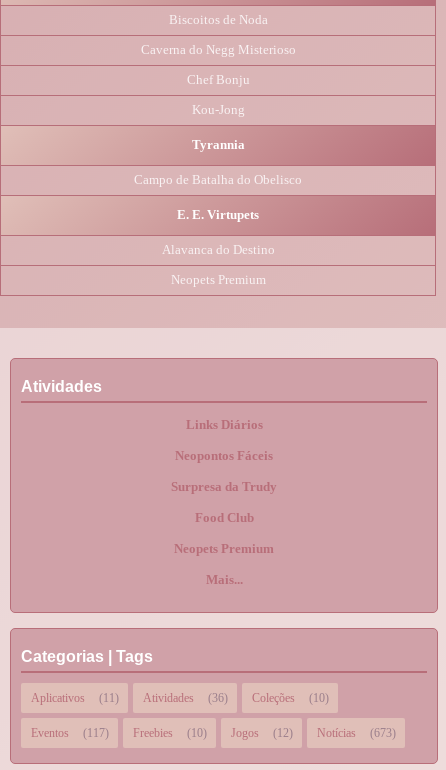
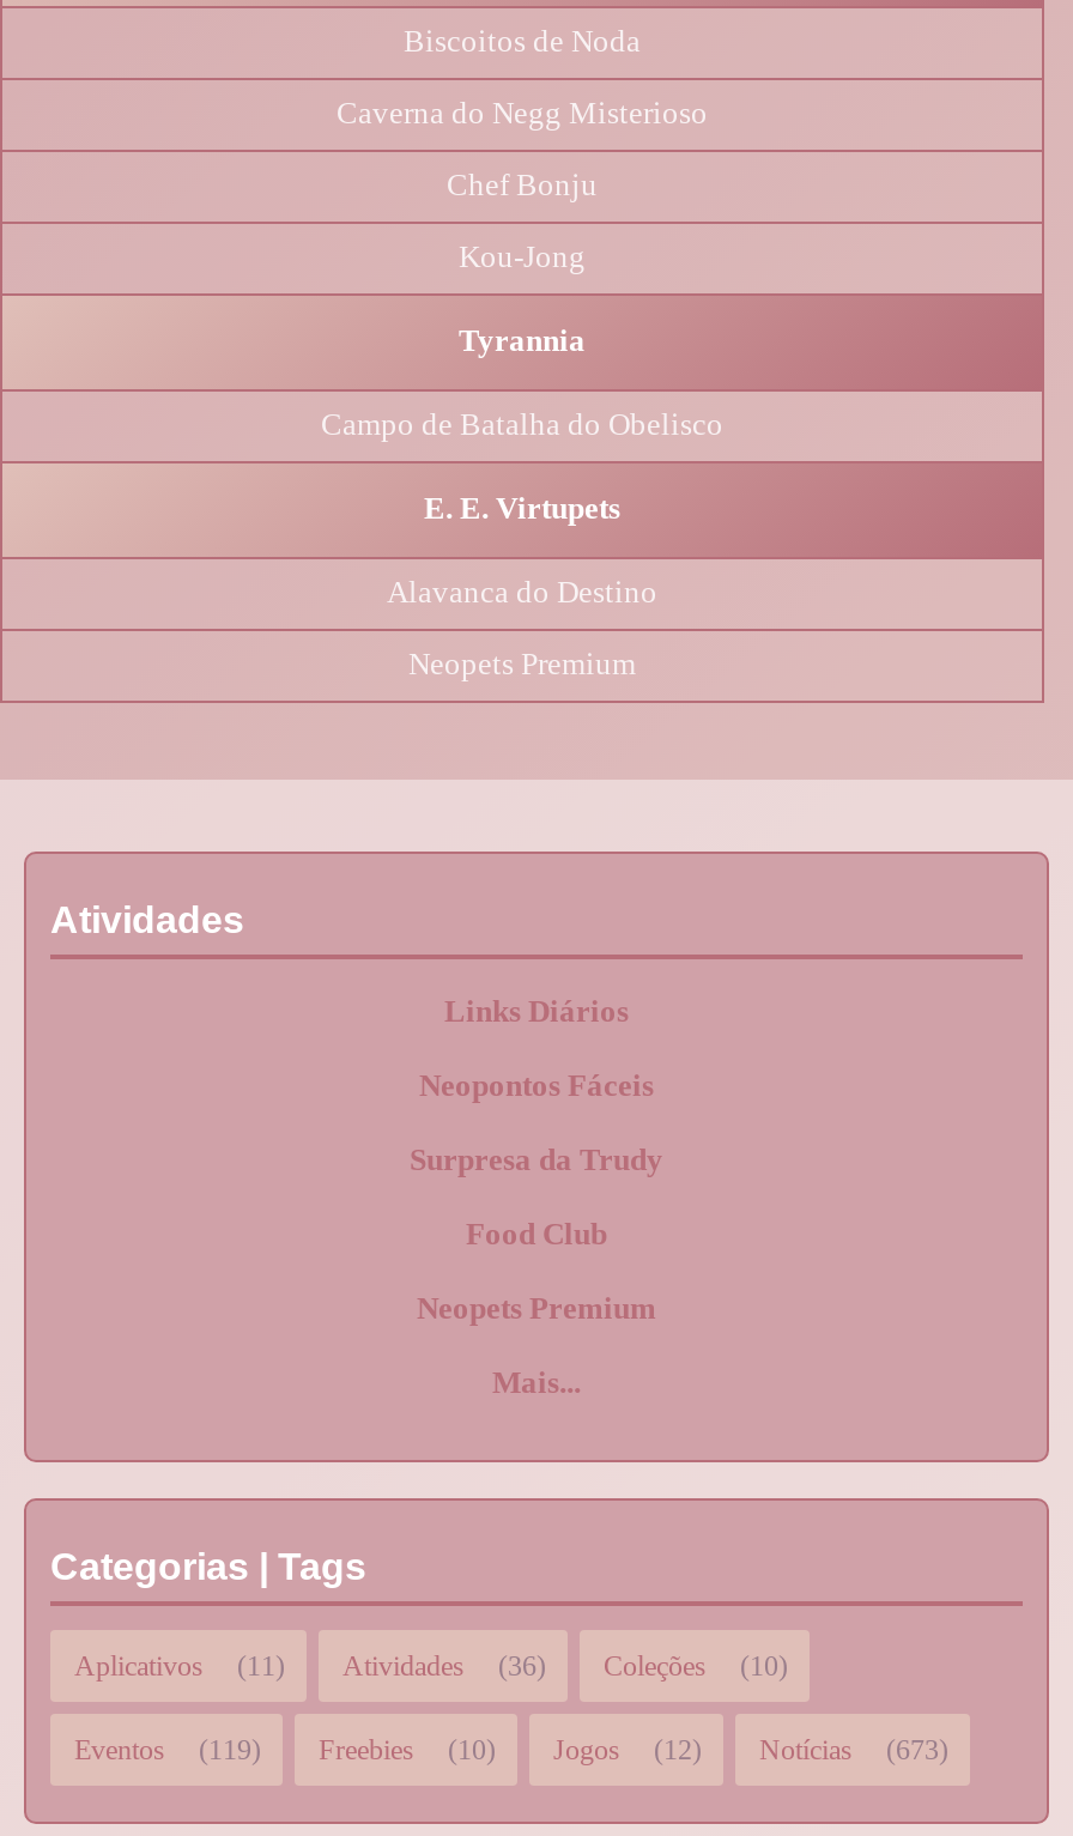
- Eventos (117) Freebies (10) Jogos (12) Notícias (673)
+ Eventos (119) Freebies (10) Jogos (12) Notícias (673)
